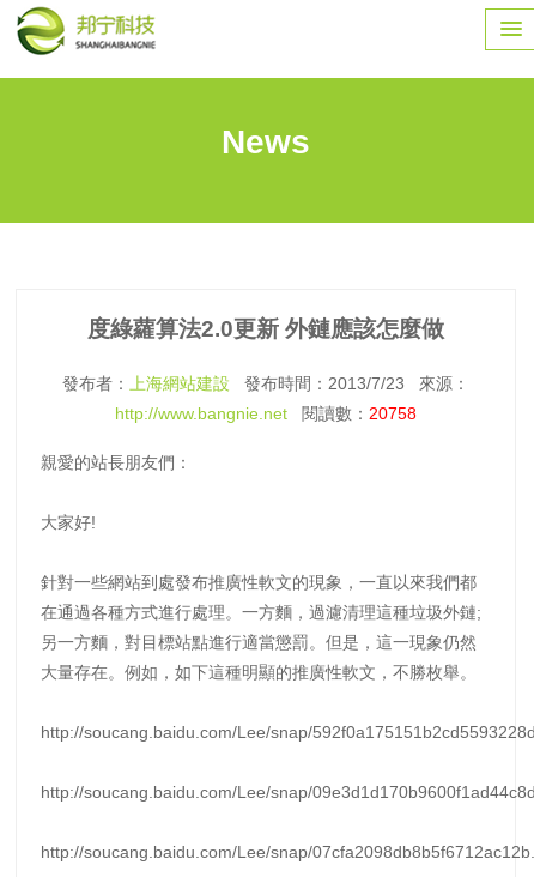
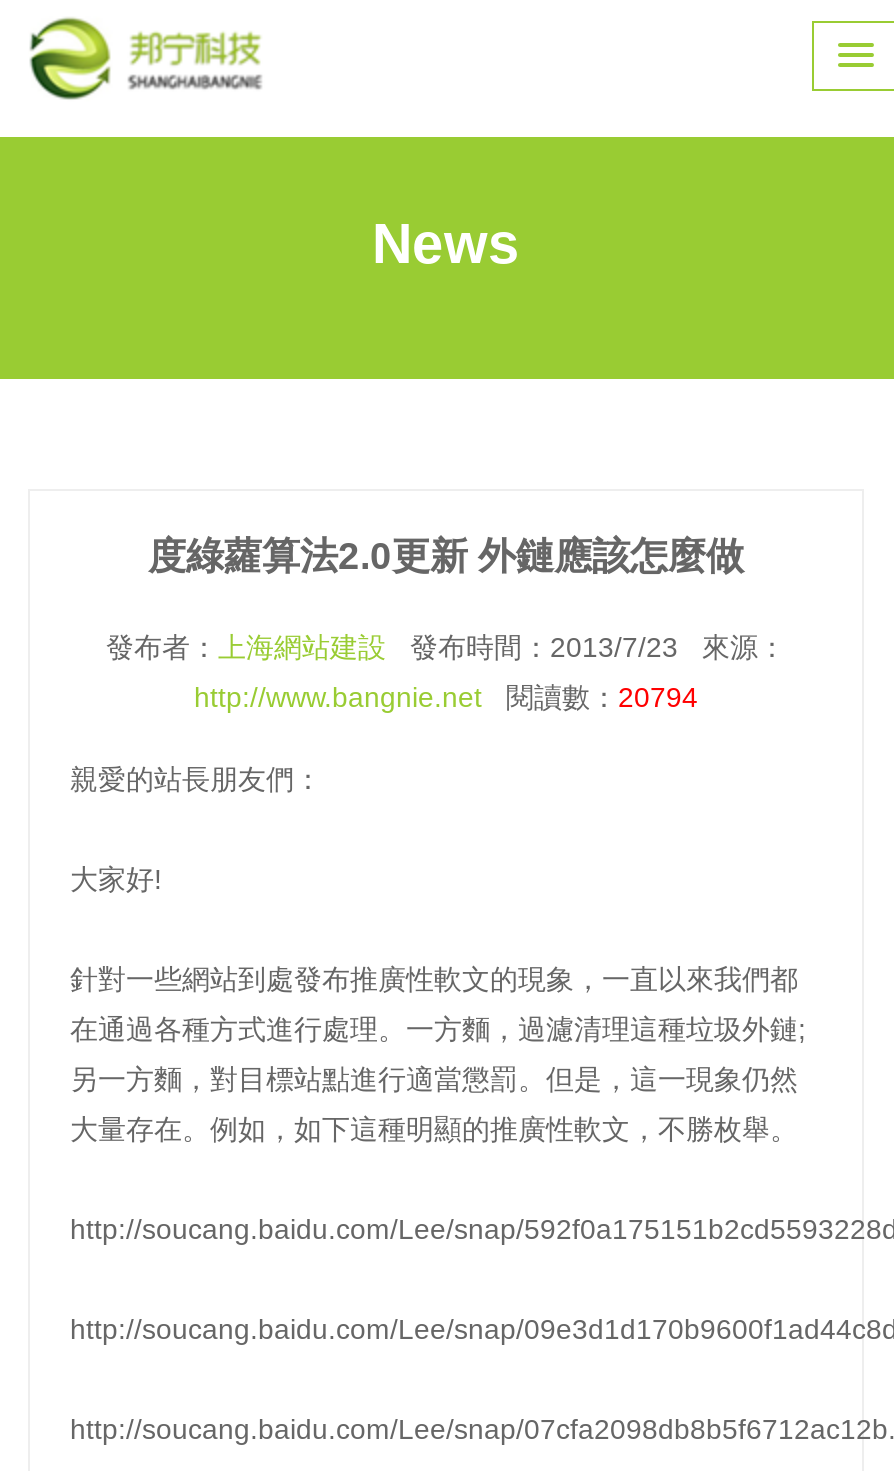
- http://www.bangnie.net閱讀數：20758
+ http://www.bangnie.net閱讀數：20794
